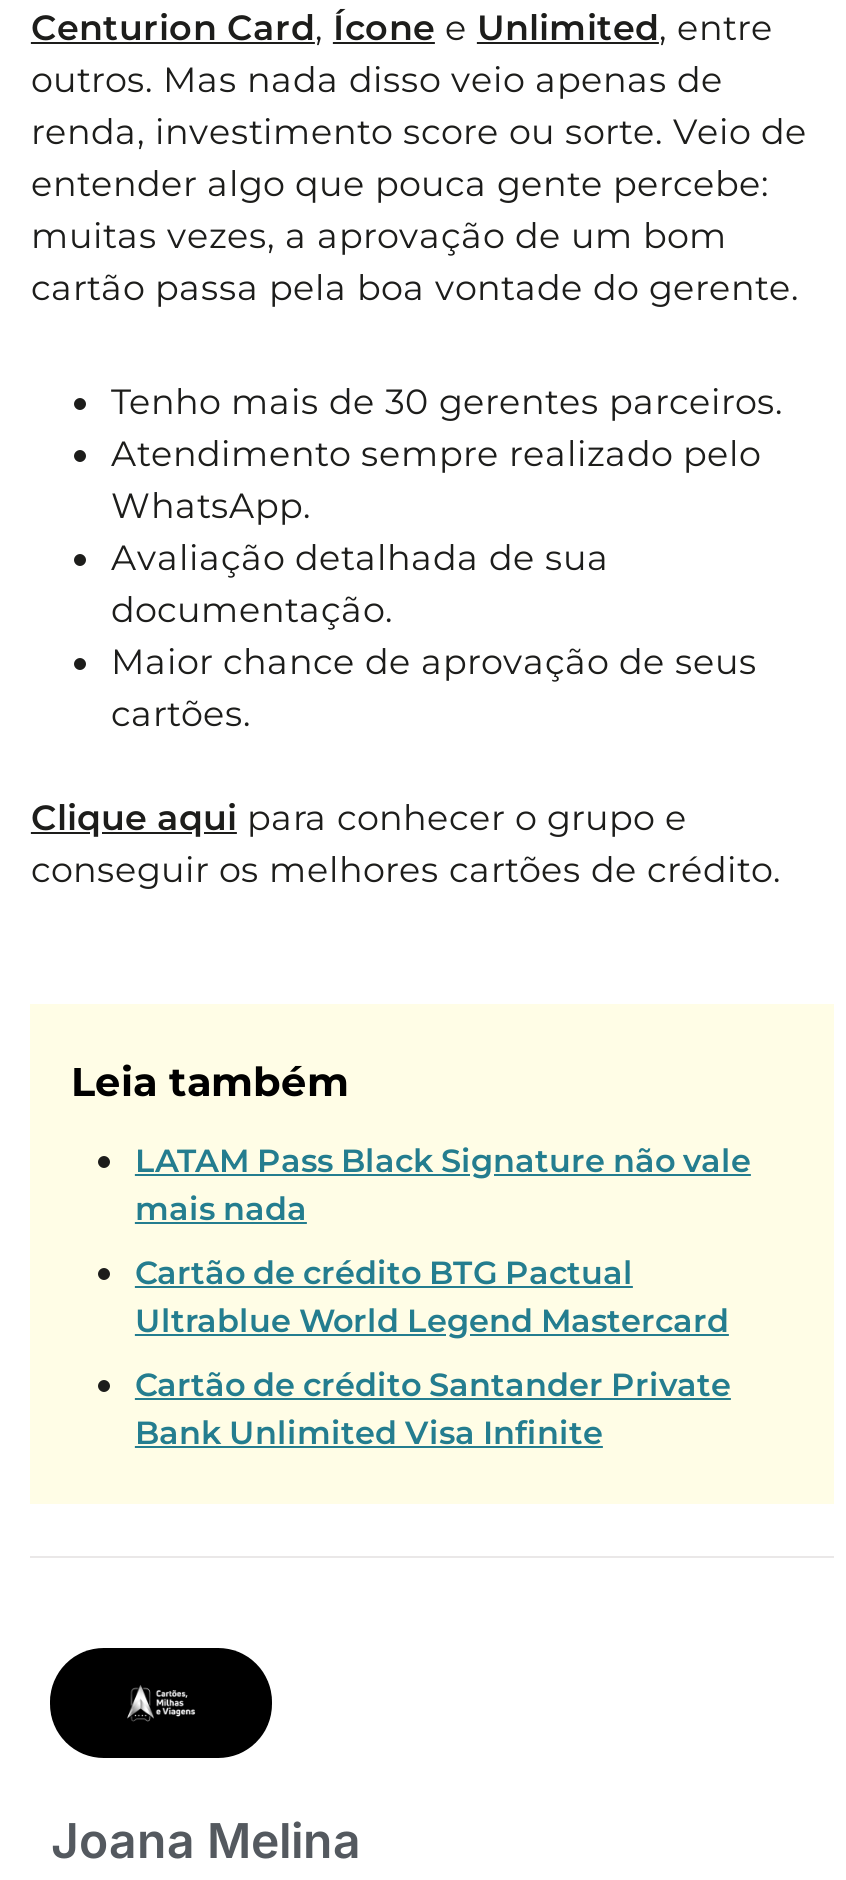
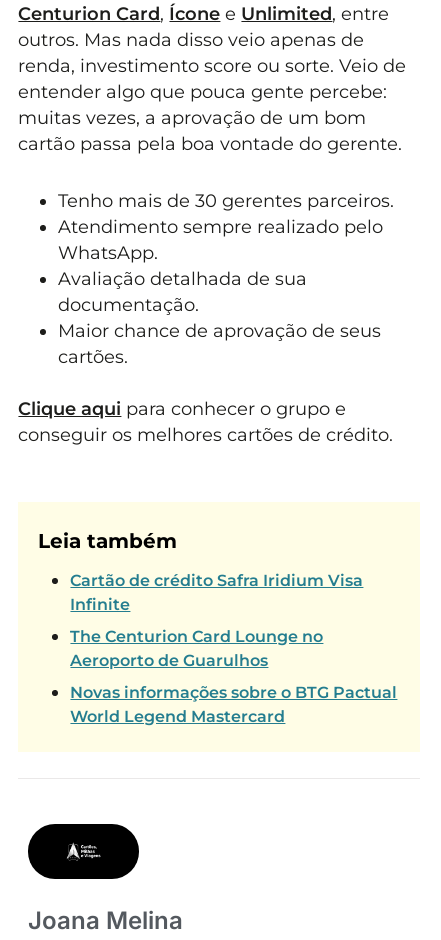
- LATAM Pass Black Signature não vale
- mais nada
+ Cartão de crédito Safra Iridium Visa
+ Infinite

- Cartão de crédito BTG Pactual
- Ultrablue World Legend Mastercard
+ The Centurion Card Lounge no
+ Aeroporto de Guarulhos

- Cartão de crédito Santander Private
- Bank Unlimited Visa Infinite
+ Novas informações sobre o BTG Pactual
+ World Legend Mastercard
